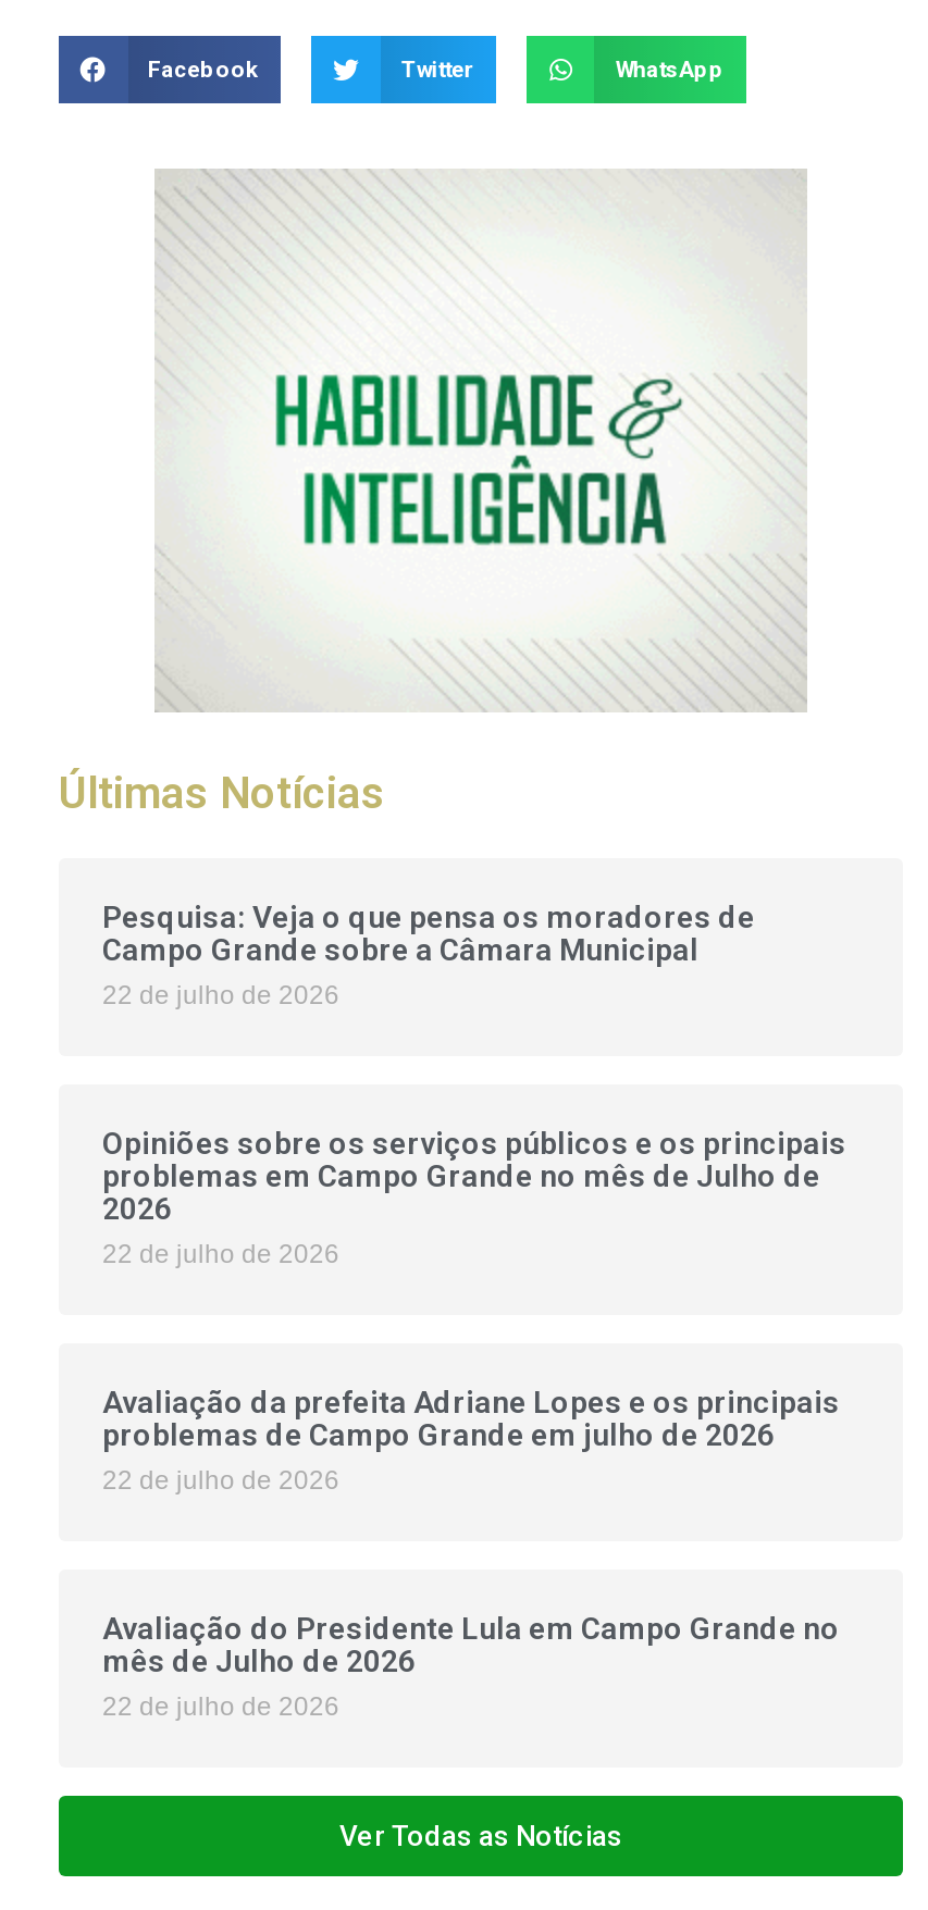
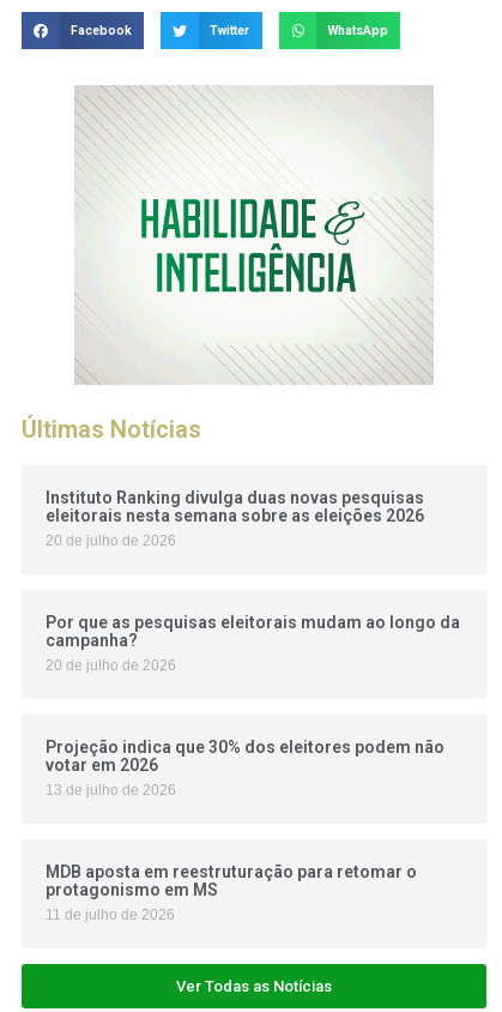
- Pesquisa: Veja o que pensa os moradores de
- Campo Grande sobre a Câmara Municipal
- 22 de julho de 2026
+ Instituto Ranking divulga duas novas pesquisas
+ eleitorais nesta semana sobre as eleições 2026
+ 20 de julho de 2026

- Opiniões sobre os serviços públicos e os principais
- problemas em Campo Grande no mês de Julho de
- 2026
- 22 de julho de 2026
+ Por que as pesquisas eleitorais mudam ao longo da
+ campanha?
+ 20 de julho de 2026

- Avaliação da prefeita Adriane Lopes e os principais
- problemas de Campo Grande em julho de 2026
- 22 de julho de 2026
+ Projeção indica que 30% dos eleitores podem não
+ votar em 2026
+ 13 de julho de 2026

- Avaliação do Presidente Lula em Campo Grande no
- mês de Julho de 2026
- 22 de julho de 2026
+ MDB aposta em reestruturação para retomar o
+ protagonismo em MS
+ 11 de julho de 2026
